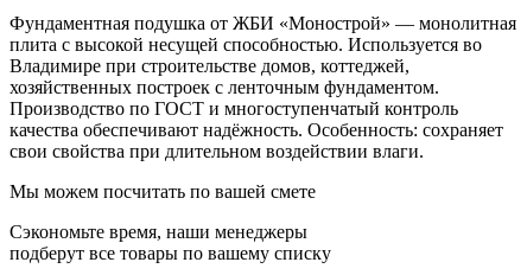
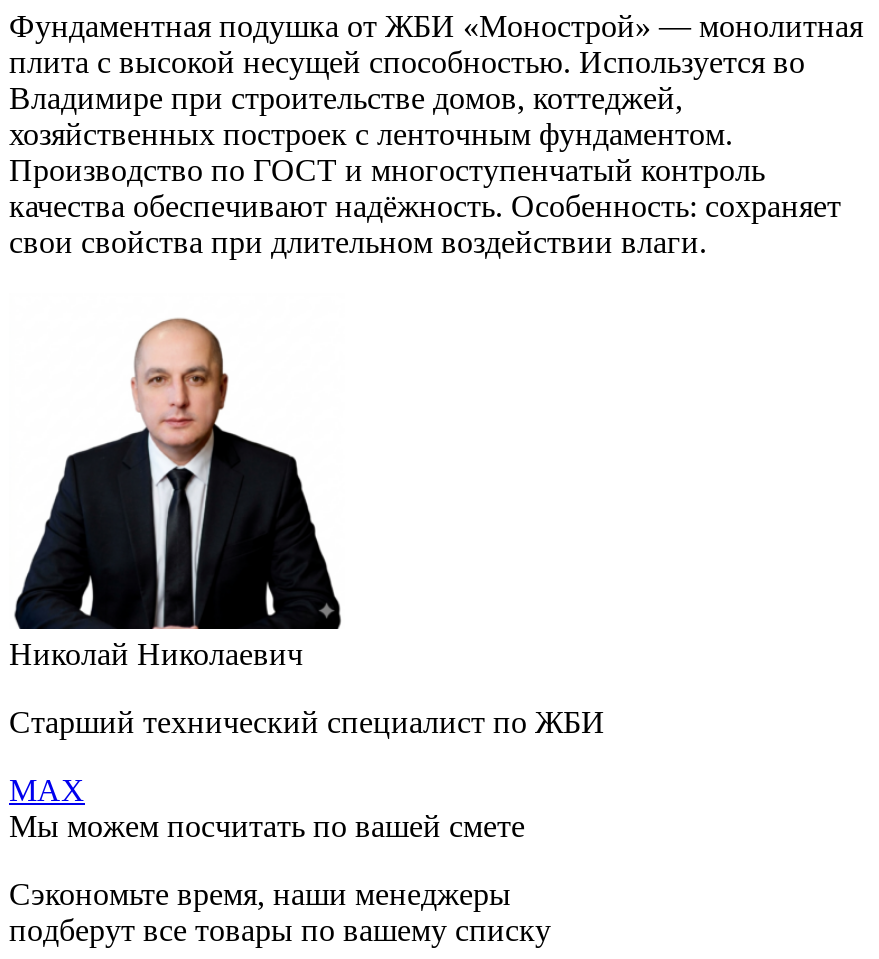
+ [image]
+ Николай Николаевич
+ Старший технический специалист по ЖБИ
+ MAX
